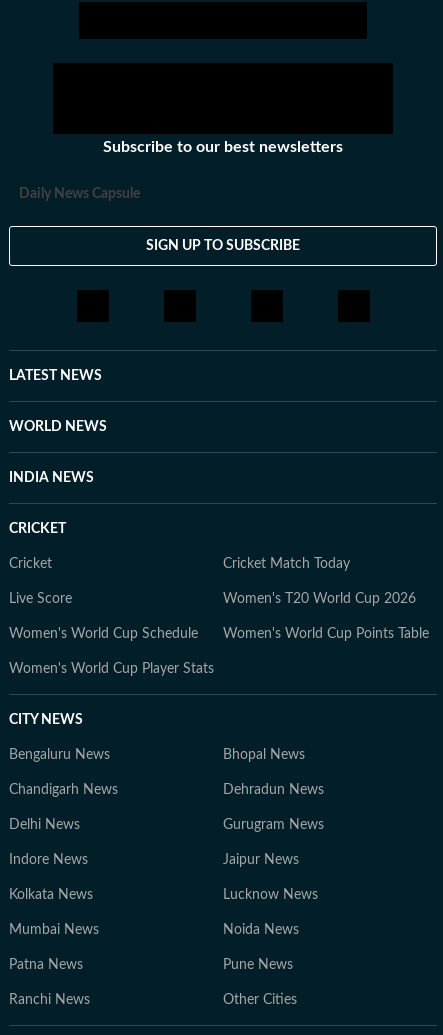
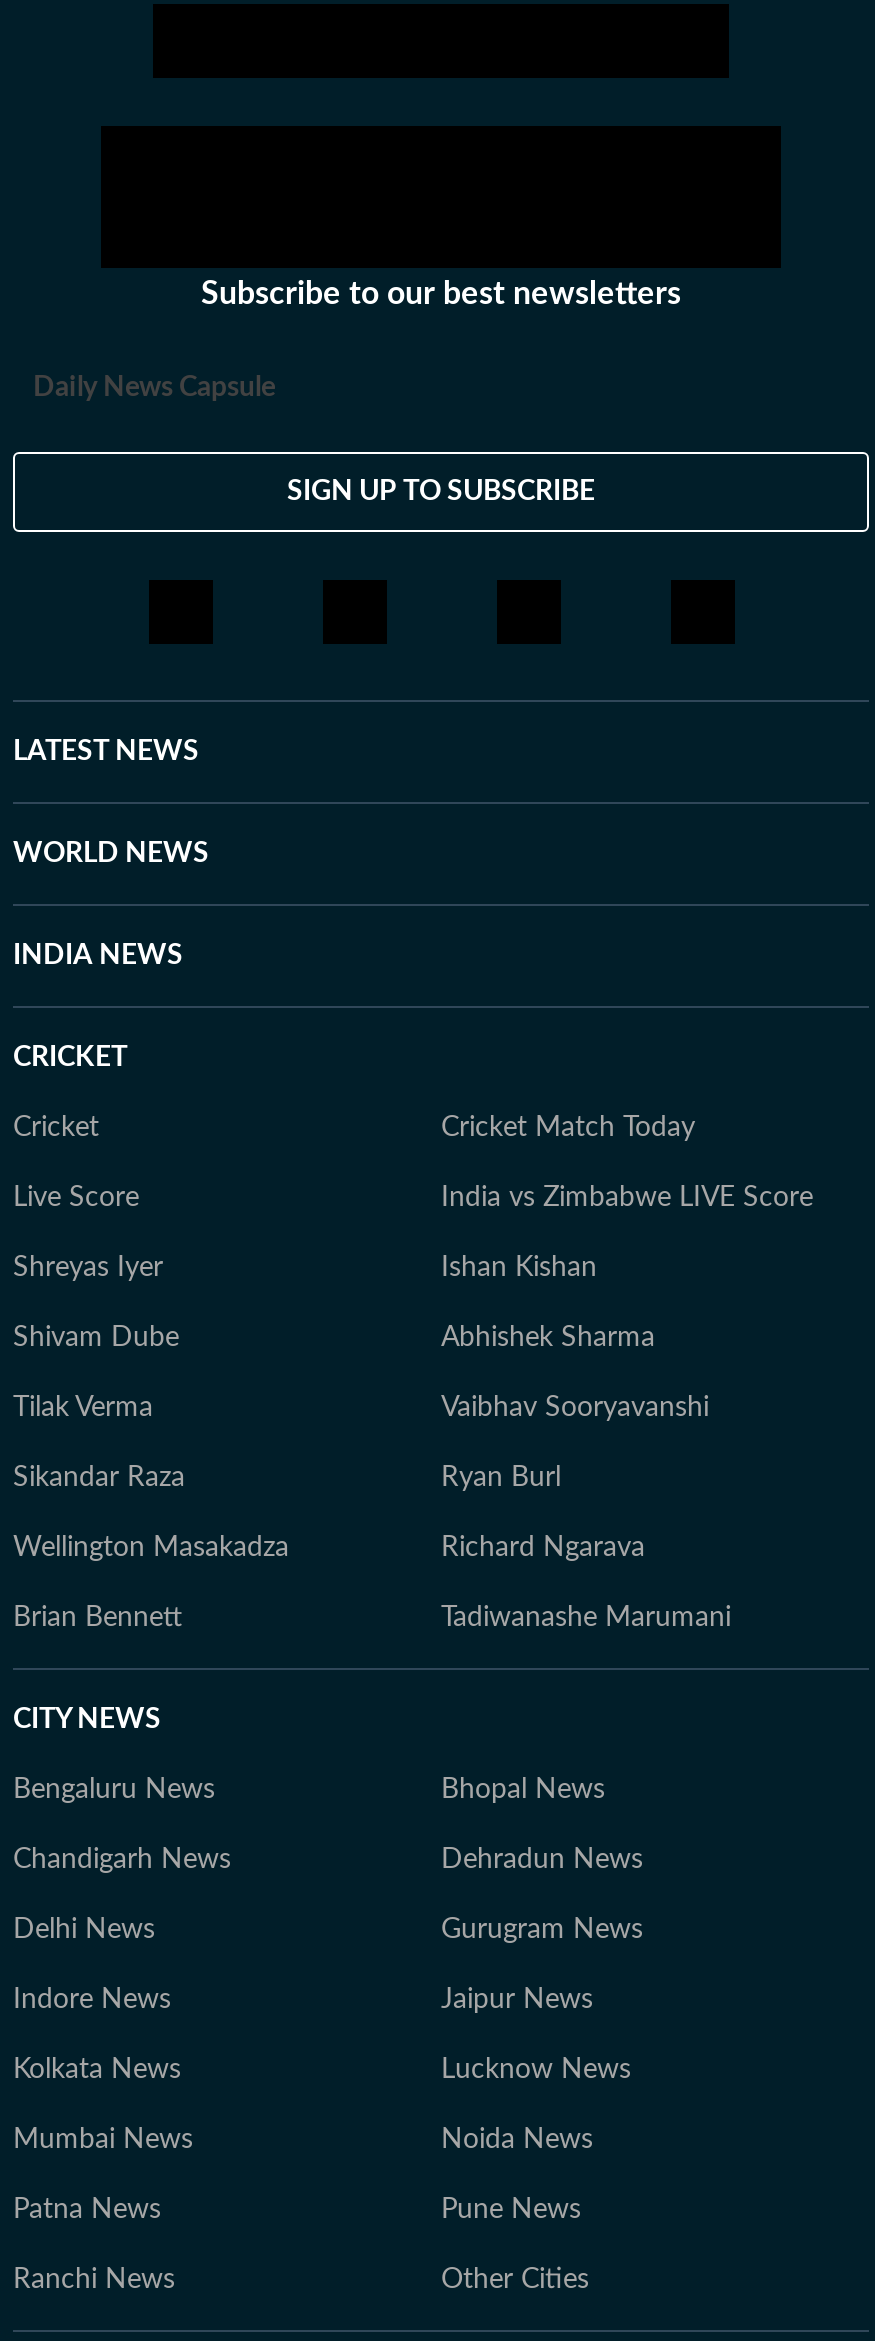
- Women's T20 World Cup 2026
- Women's World Cup Schedule
- Women's World Cup Points Table
- Women's World Cup Player Stats
+ India vs Zimbabwe LIVE Score
+ Shreyas Iyer
+ Ishan Kishan
+ Shivam Dube
+ Abhishek Sharma
+ Tilak Verma
+ Vaibhav Sooryavanshi
+ Sikandar Raza
+ Ryan Burl
+ Wellington Masakadza
+ Richard Ngarava
+ Brian Bennett
+ Tadiwanashe Marumani
